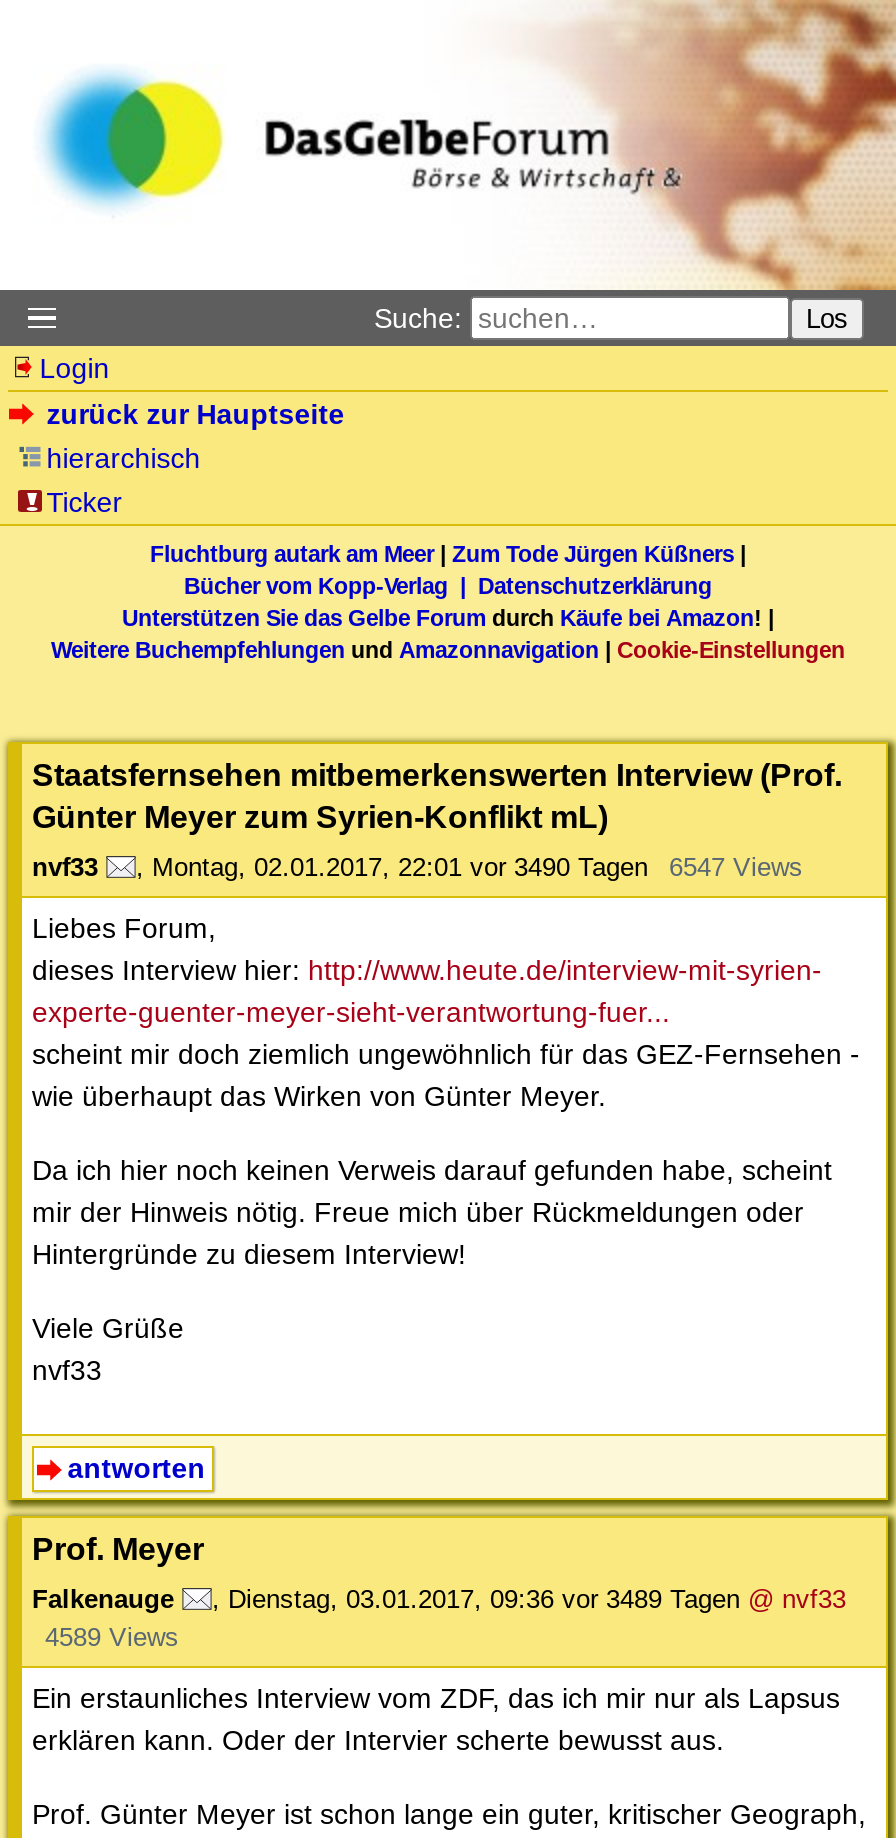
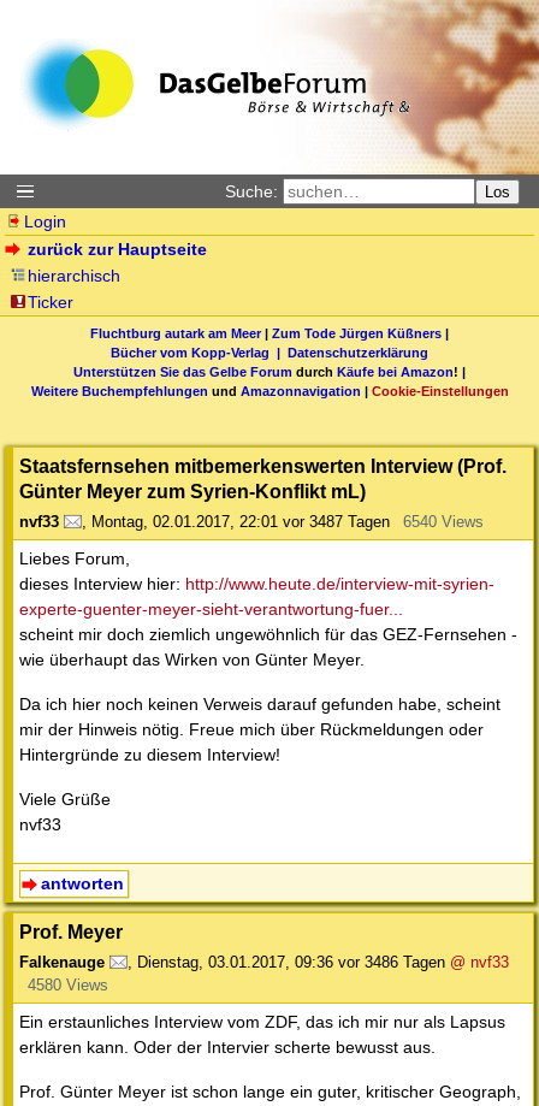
- , Montag, 02.01.2017, 22:01 vor 3490 Tagen
+ , Montag, 02.01.2017, 22:01 vor 3487 Tagen

- 6547 Views
+ 6540 Views

- , Dienstag, 03.01.2017, 09:36 vor 3489 Tagen @ nvf33
+ , Dienstag, 03.01.2017, 09:36 vor 3486 Tagen @ nvf33

- 4589 Views
+ 4580 Views
